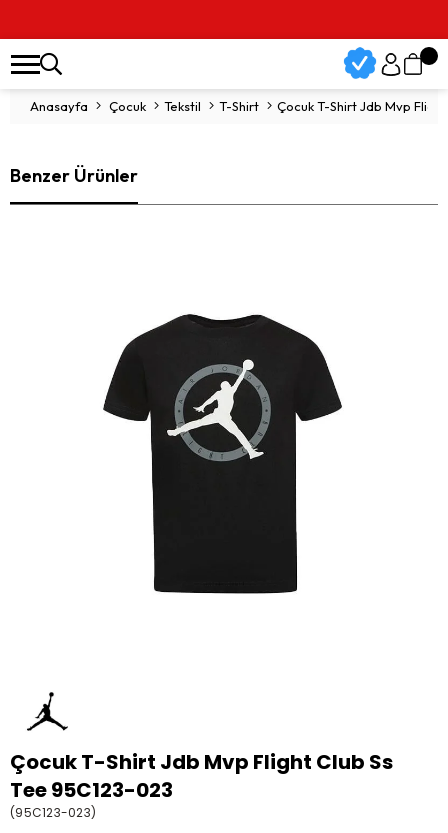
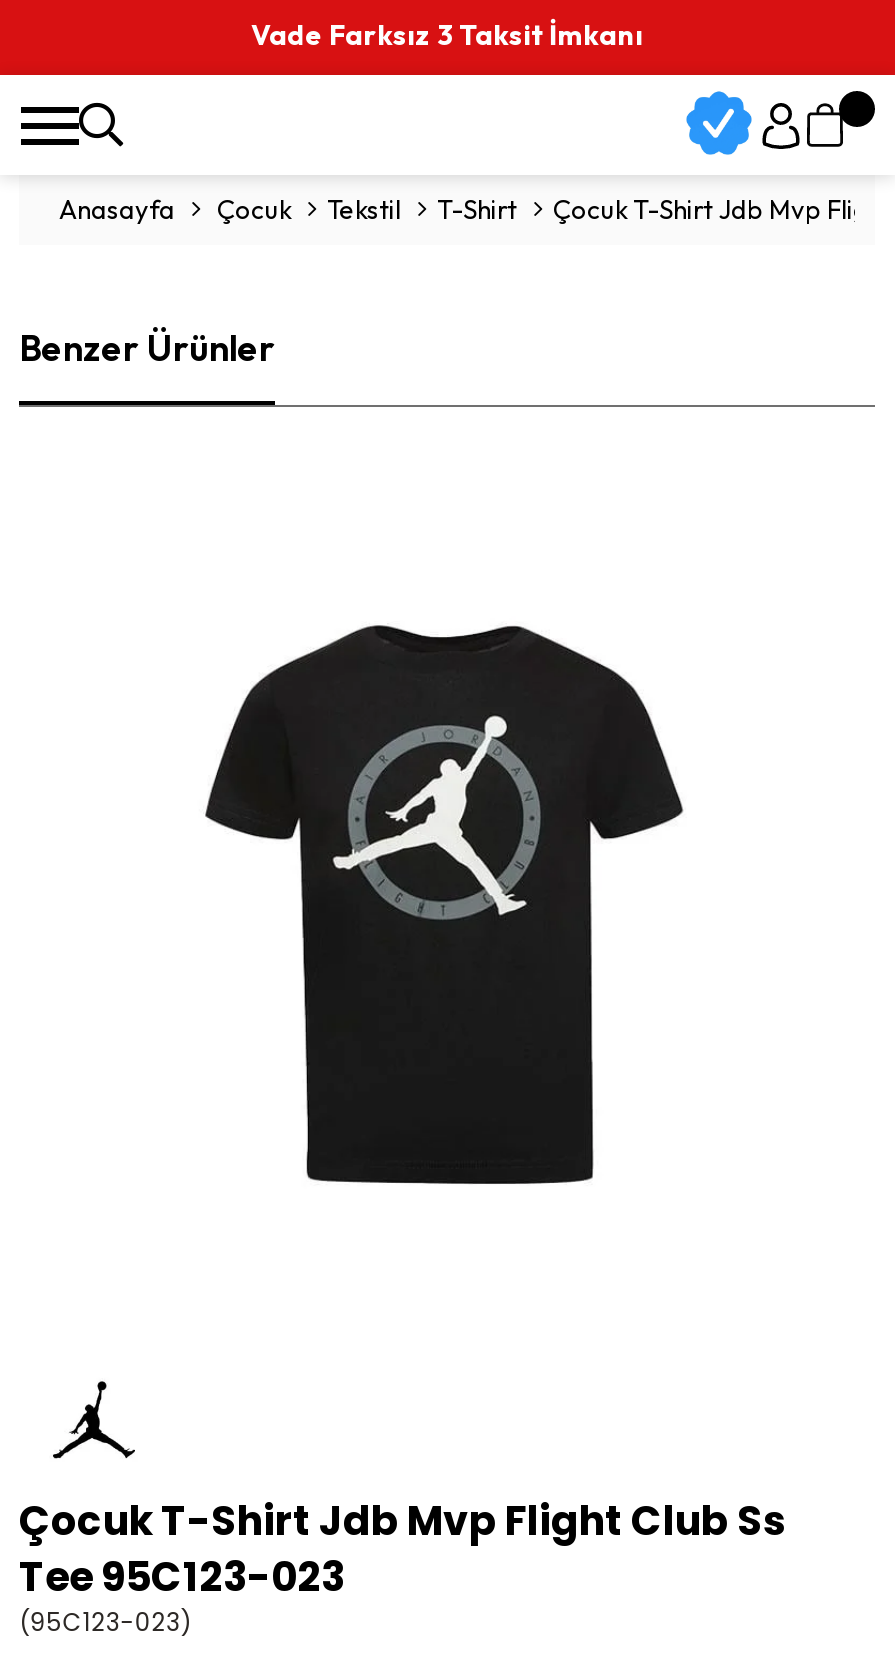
+ Vade Farksız 3 Taksit İmkanı
